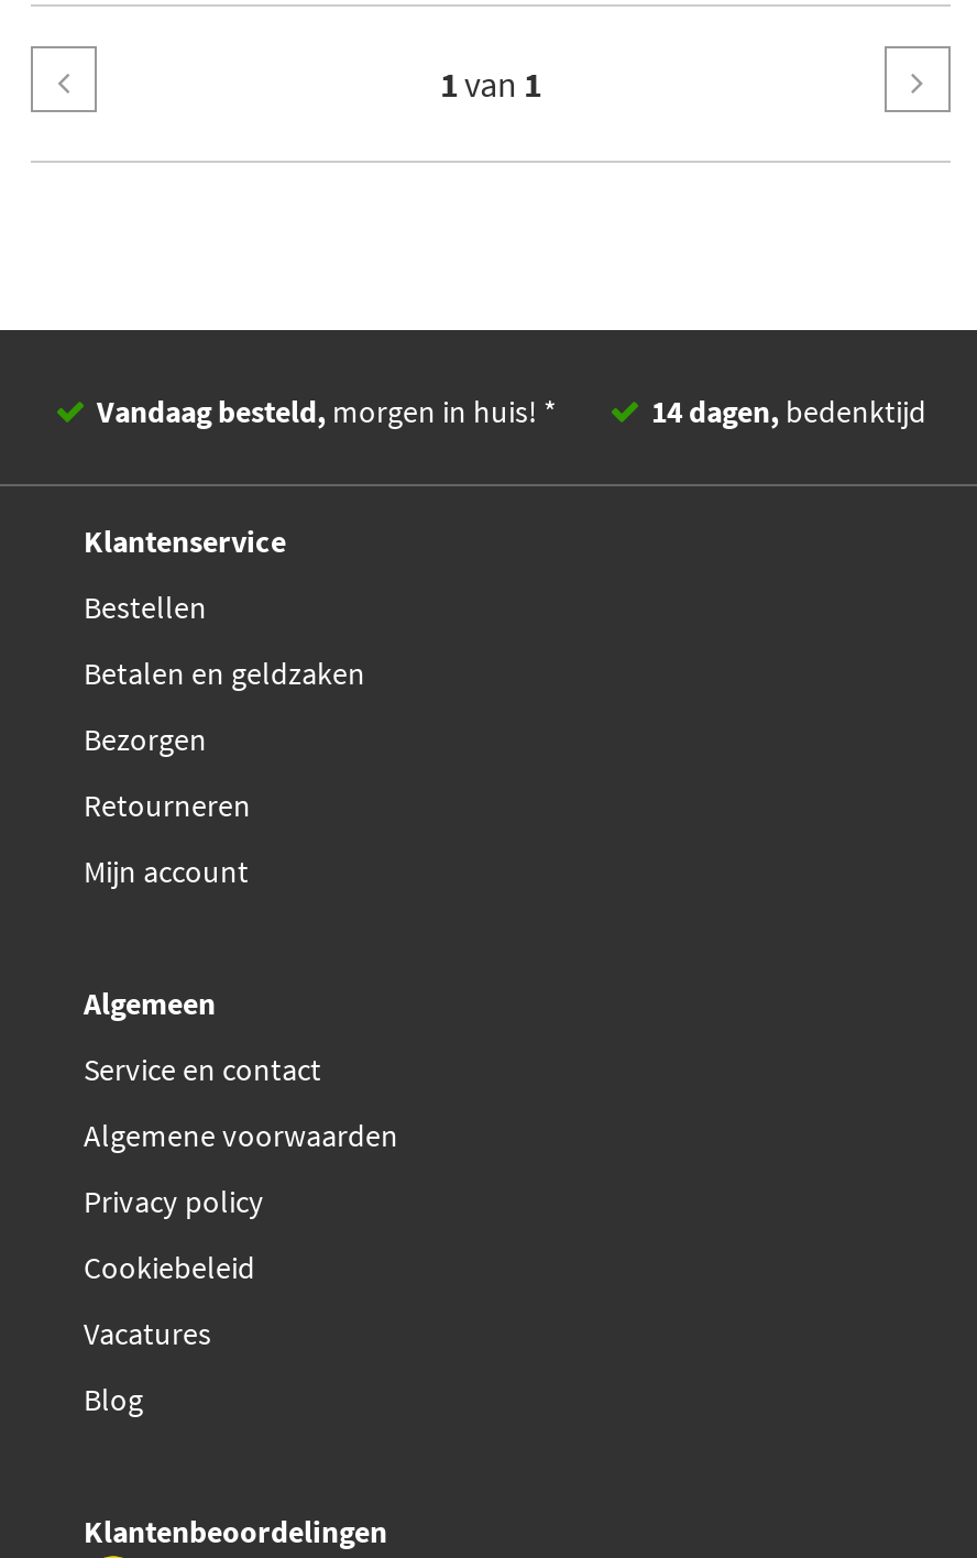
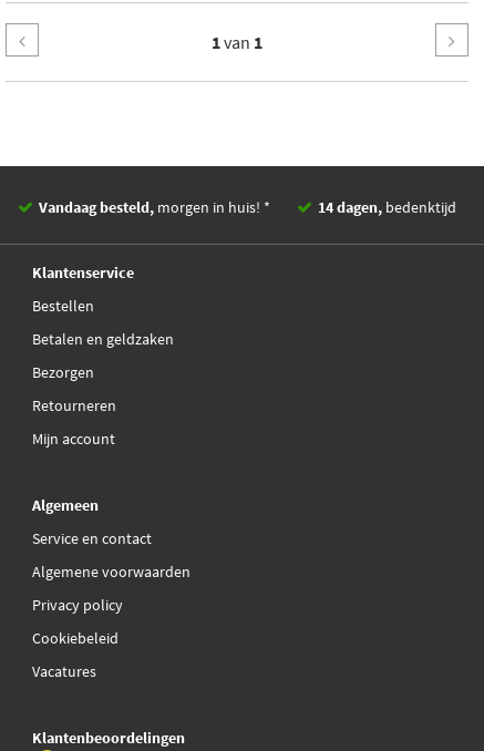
- Blog
